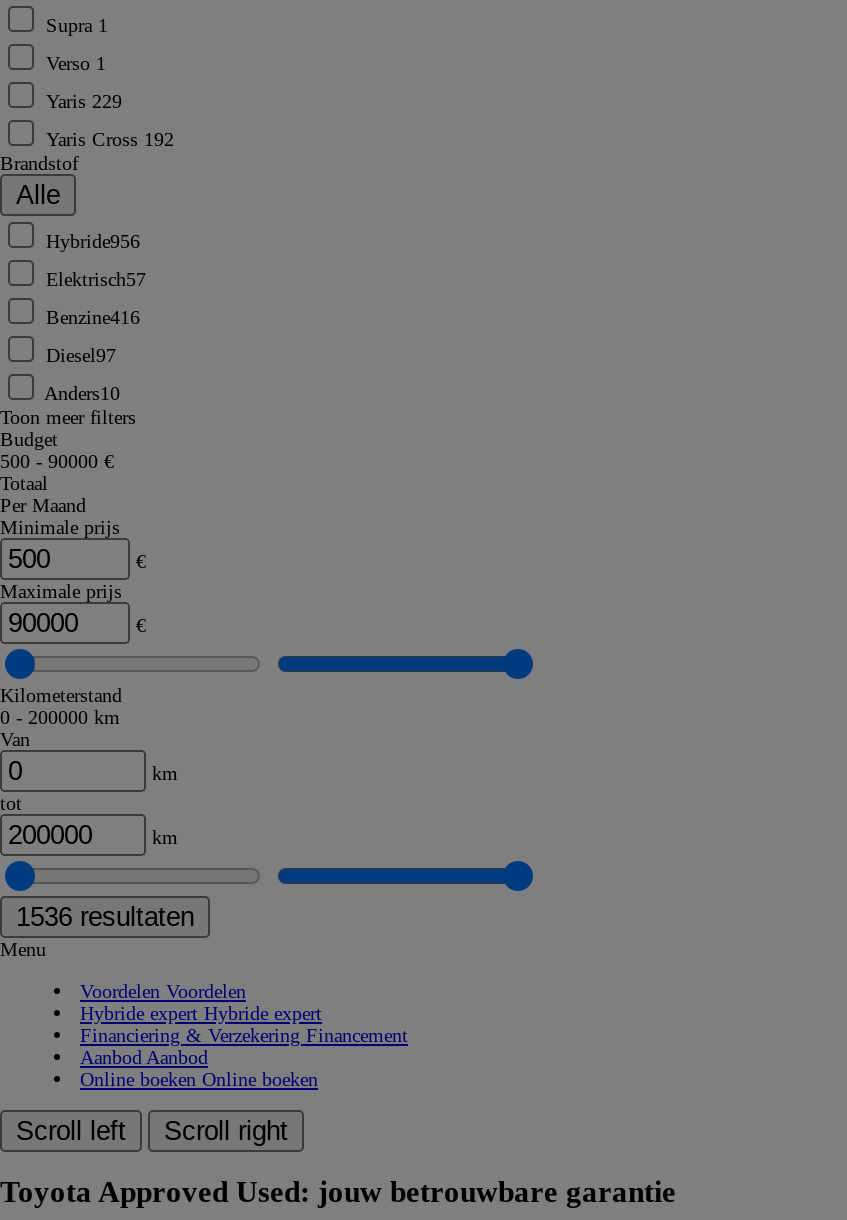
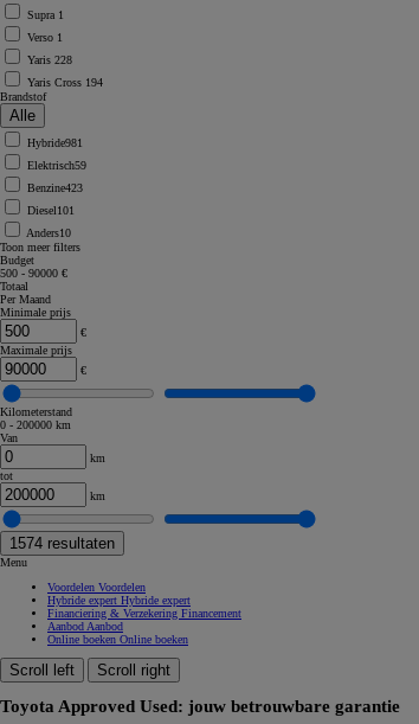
- Yaris 229
+ Yaris 228

- Yaris Cross 192
+ Yaris Cross 194

- Hybride956
+ Hybride981

- Elektrisch57
+ Elektrisch59

- Benzine416
+ Benzine423

- Diesel97
+ Diesel101

- 1536 resultaten
+ 1574 resultaten
